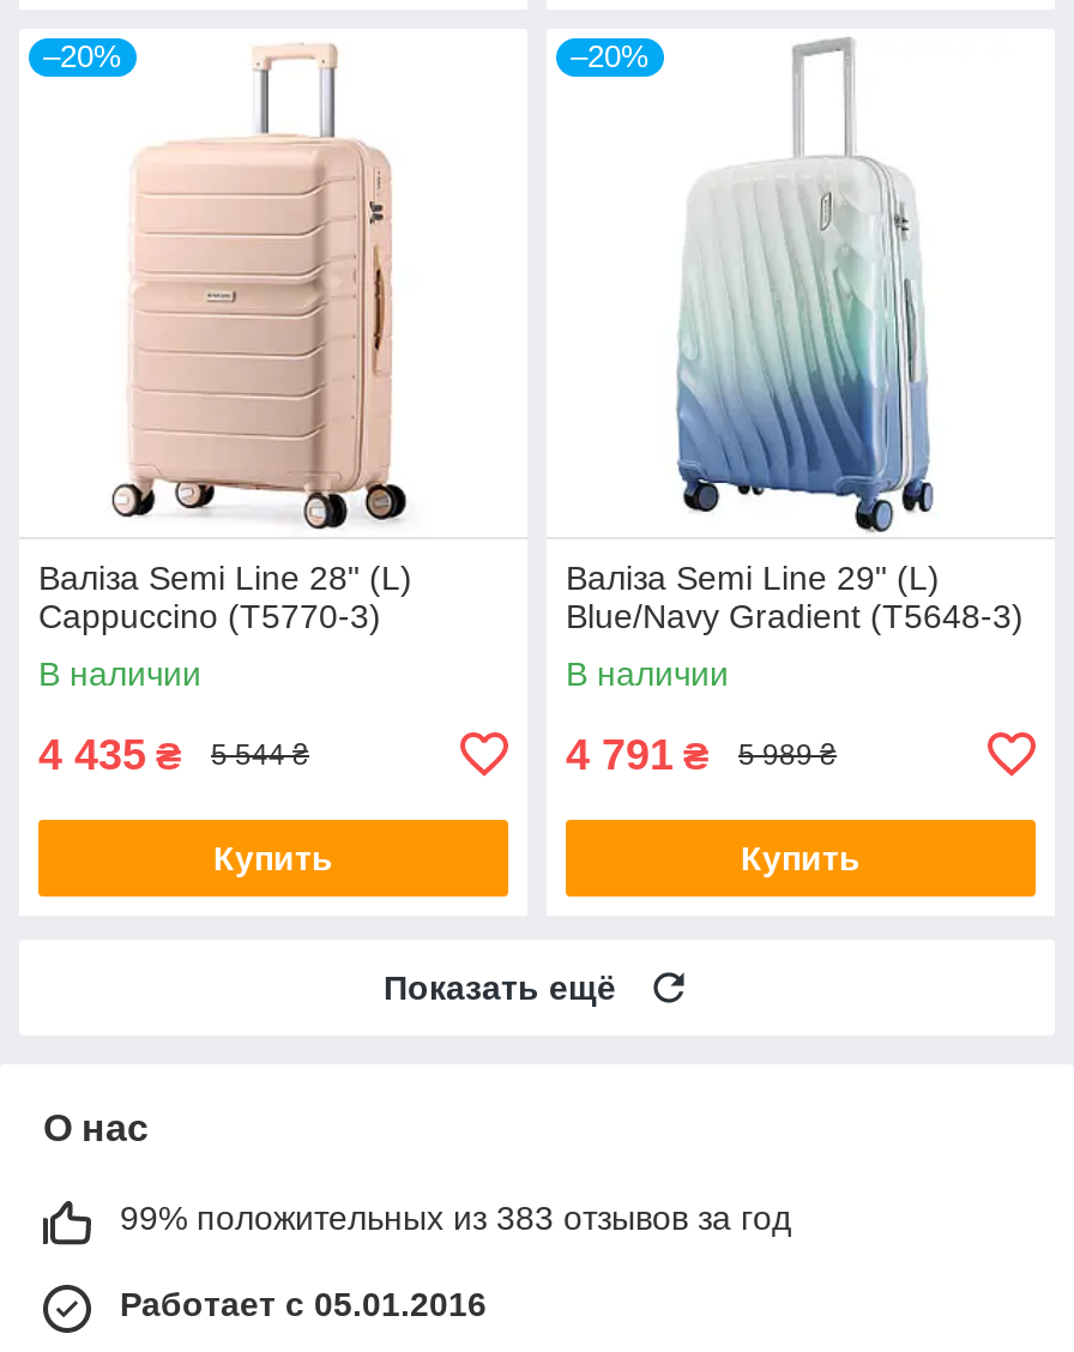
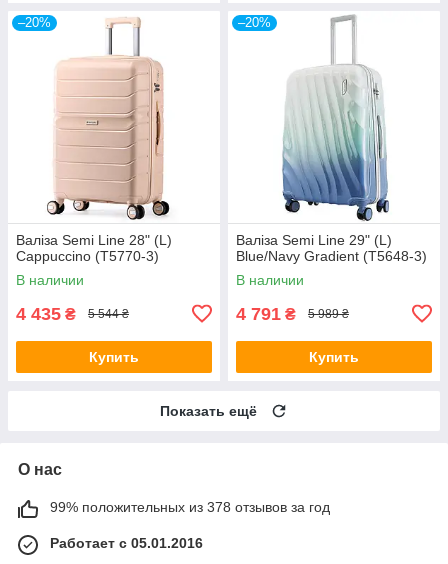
- 99% положительных из 383 отзывов за год
+ 99% положительных из 378 отзывов за год
